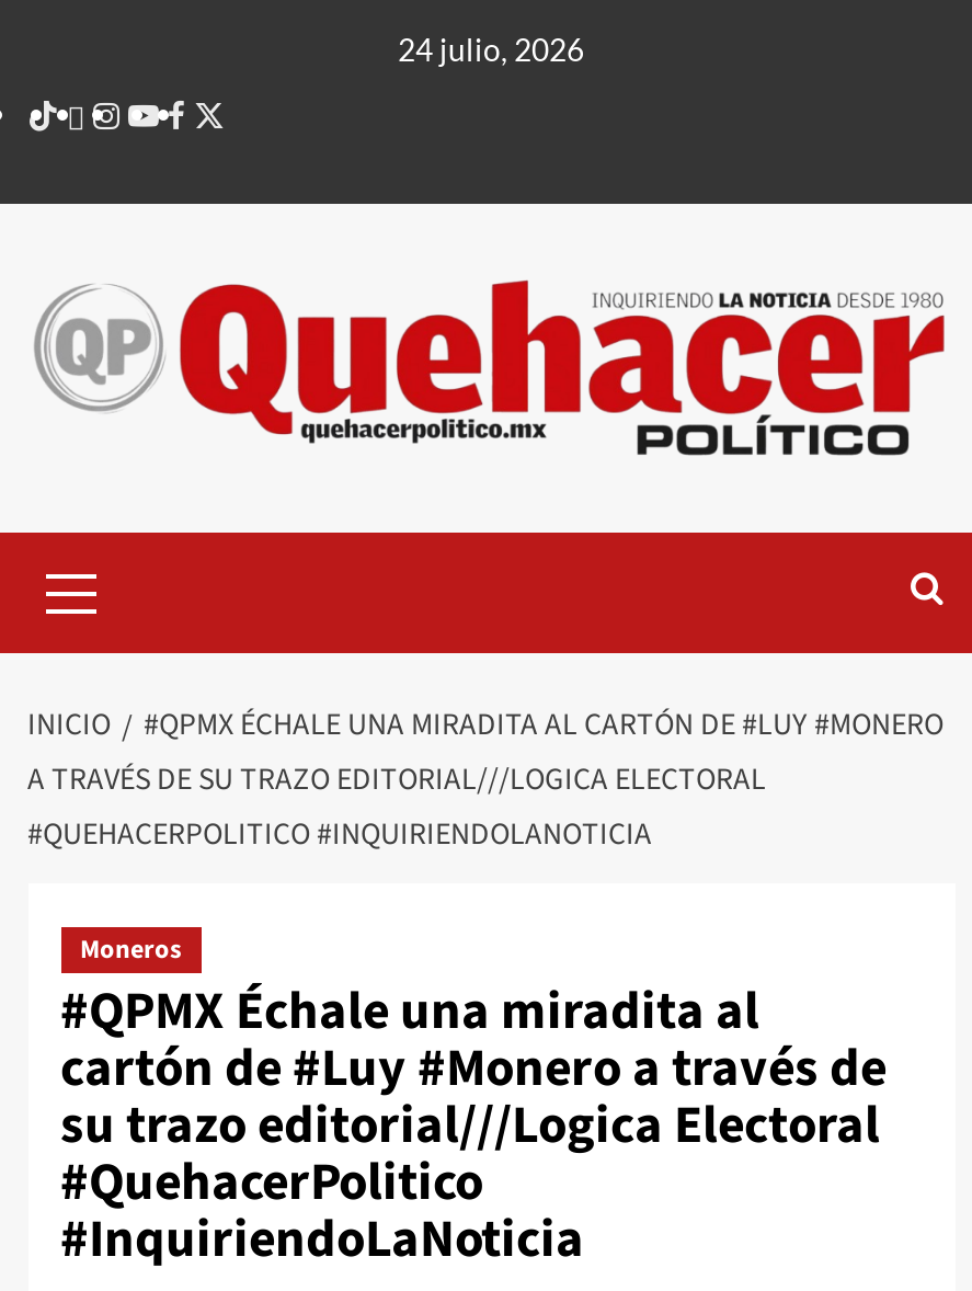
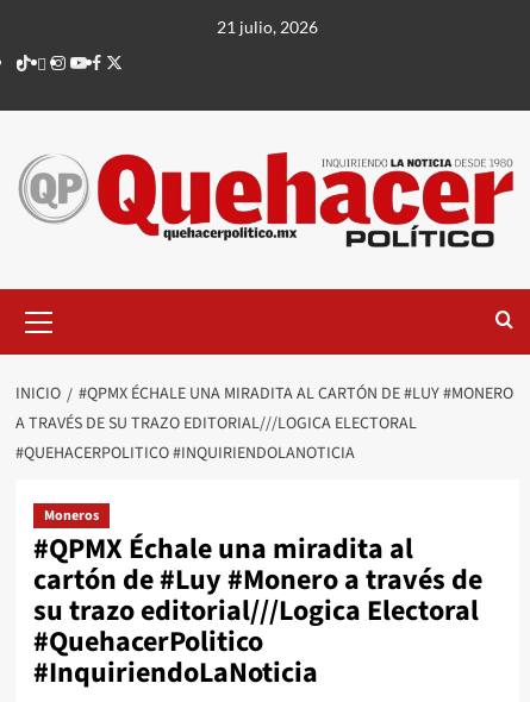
- 24 julio, 2026
+ 21 julio, 2026
